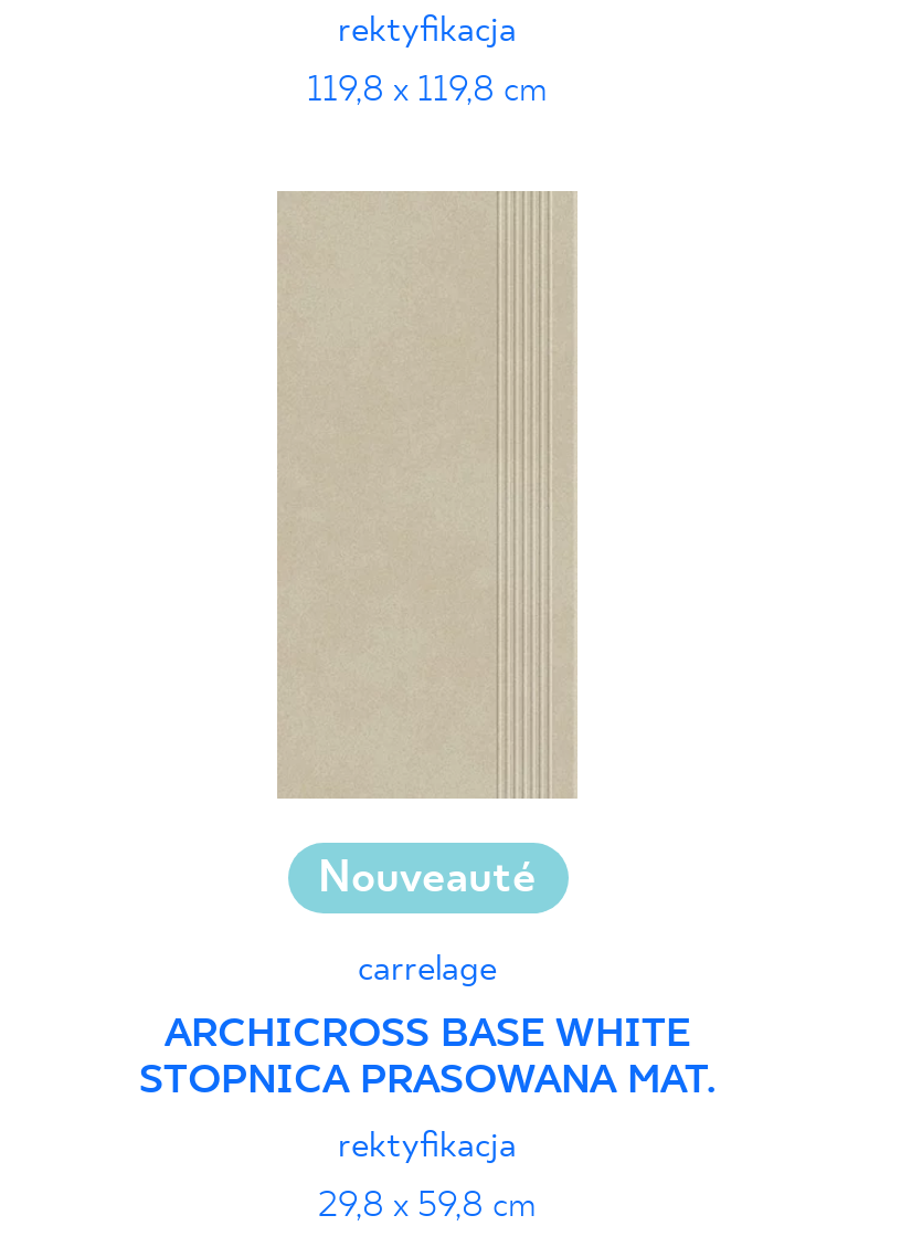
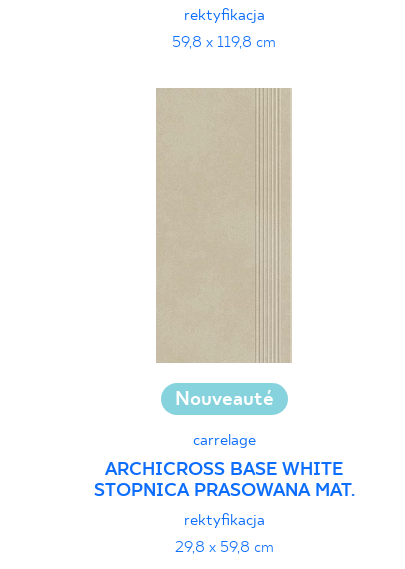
- 119,8 x 119,8 cm
+ 59,8 x 119,8 cm
